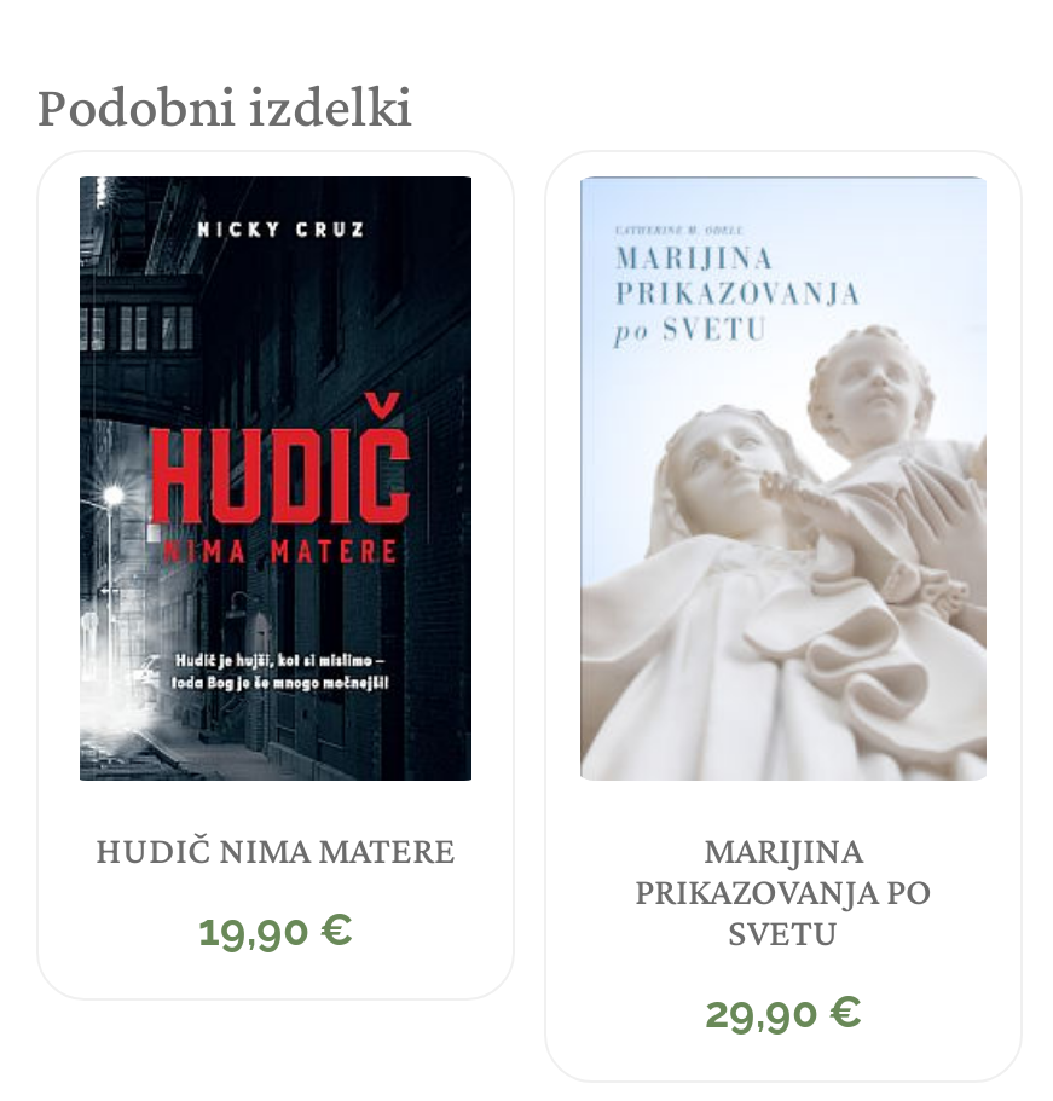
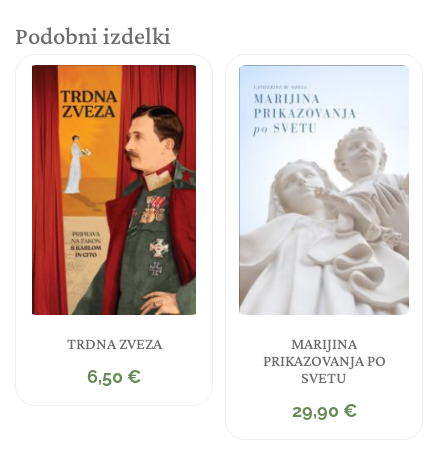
- [image]
- HUDIČ NIMA MATERE
+ [image]
+ TRDNA ZVEZA

- 19,90 €
+ 6,50 €
